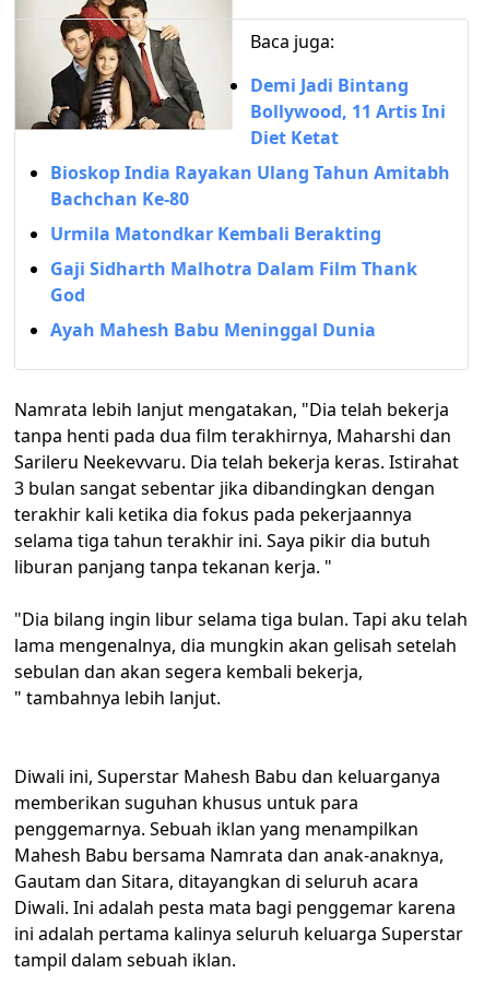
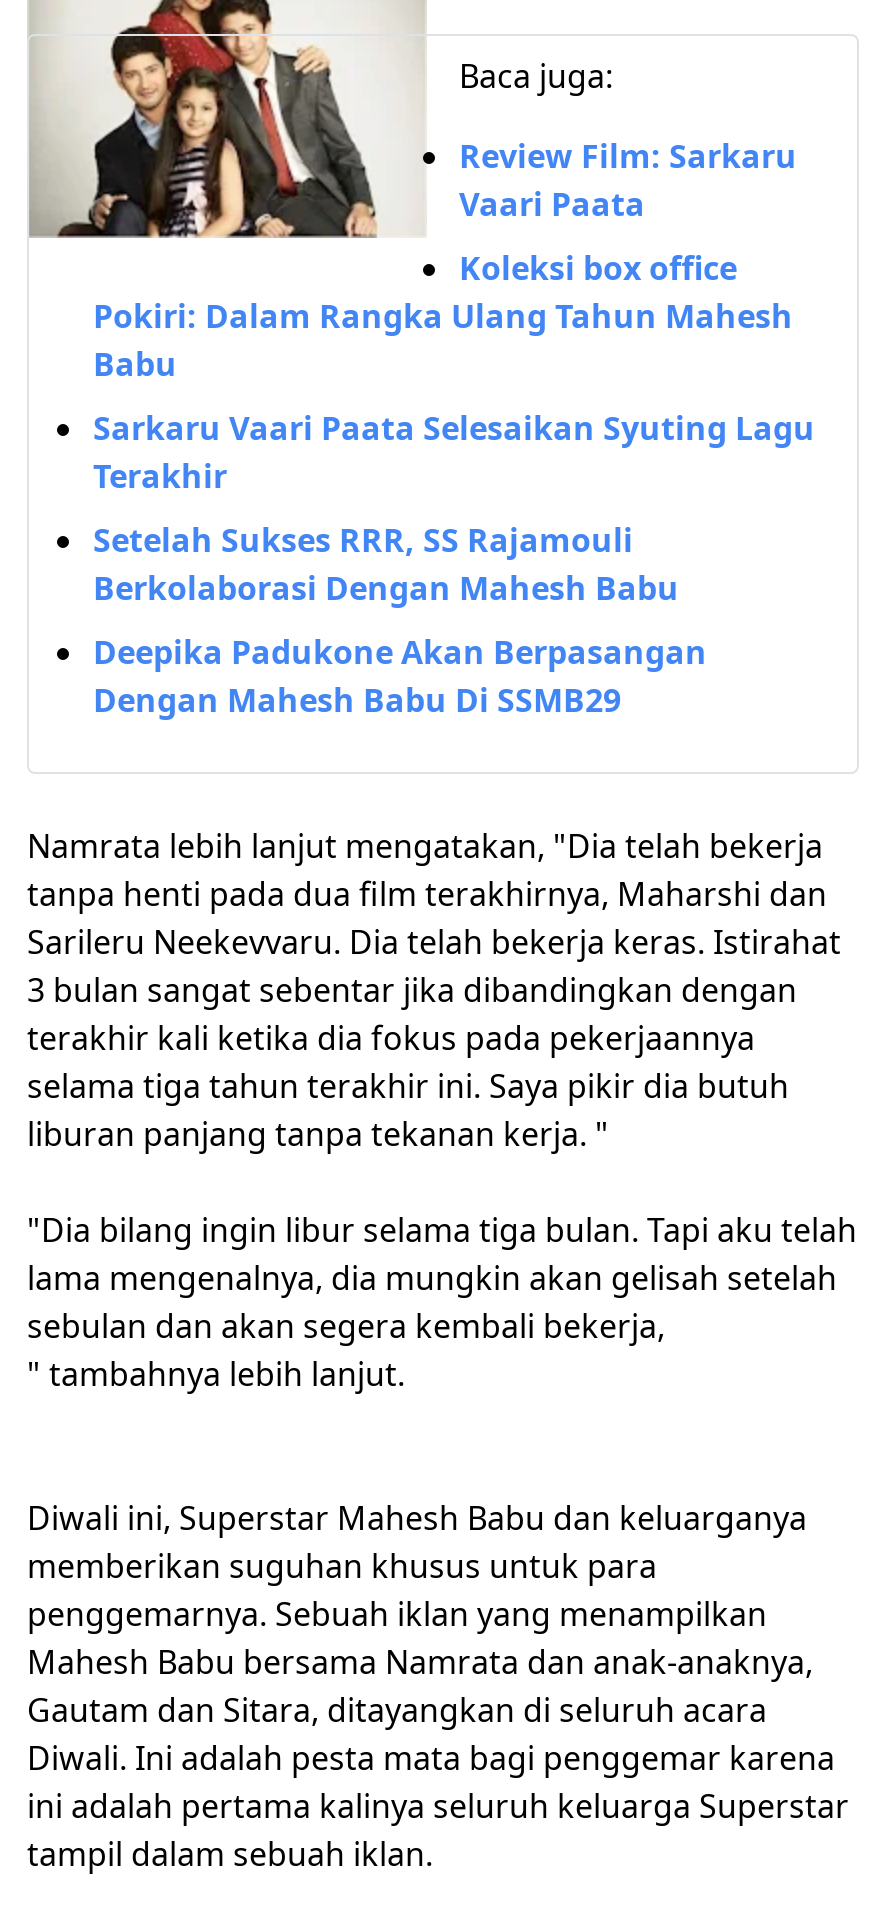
- Demi Jadi Bintang
- Bollywood, 11 Artis Ini
- Diet Ketat
+ Review Film: Sarkaru
+ Vaari Paata

- Bioskop India Rayakan Ulang Tahun Amitabh
- Bachchan Ke-80
+ Koleksi box office
+ Pokiri: Dalam Rangka Ulang Tahun Mahesh
+ Babu

- Urmila Matondkar Kembali Berakting
+ Sarkaru Vaari Paata Selesaikan Syuting Lagu
+ Terakhir

- Gaji Sidharth Malhotra Dalam Film Thank
- God
+ Setelah Sukses RRR, SS Rajamouli
+ Berkolaborasi Dengan Mahesh Babu

- Ayah Mahesh Babu Meninggal Dunia
+ Deepika Padukone Akan Berpasangan
+ Dengan Mahesh Babu Di SSMB29
